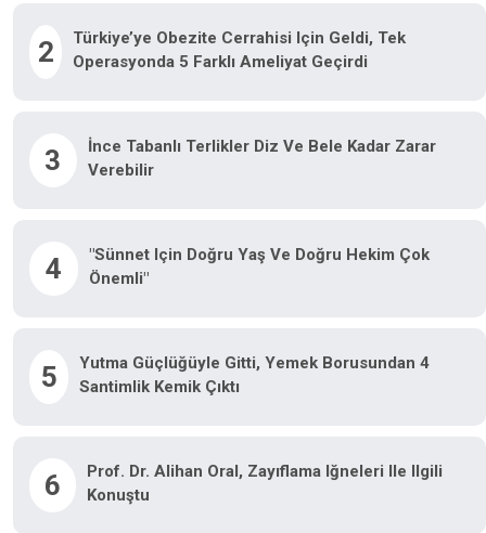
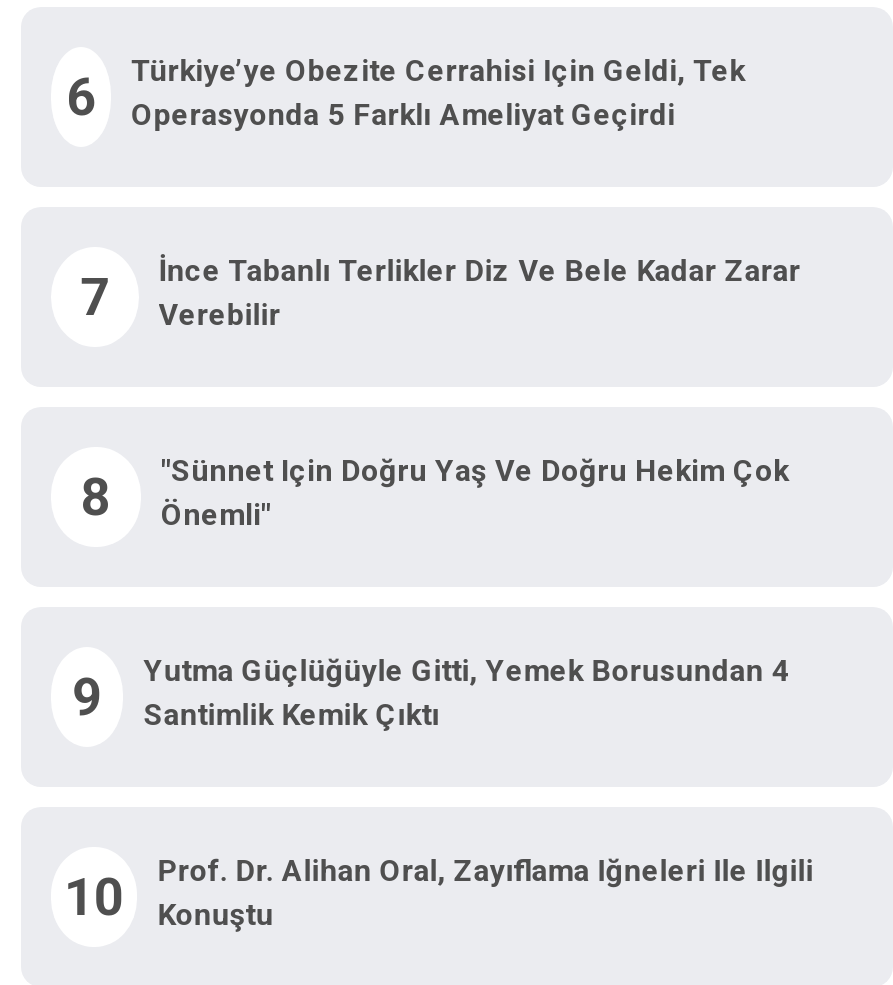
- 2 Türkiye’ye Obezite Cerrahisi Için Geldi, Tek Operasyonda 5 Farklı Ameliyat Geçirdi
+ 6 Türkiye’ye Obezite Cerrahisi Için Geldi, Tek Operasyonda 5 Farklı Ameliyat Geçirdi

- 3 İnce Tabanlı Terlikler Diz Ve Bele Kadar Zarar Verebilir
+ 7 İnce Tabanlı Terlikler Diz Ve Bele Kadar Zarar Verebilir

- 4 "Sünnet Için Doğru Yaş Ve Doğru Hekim Çok Önemli"
+ 8 "Sünnet Için Doğru Yaş Ve Doğru Hekim Çok Önemli"

- 5 Yutma Güçlüğüyle Gitti, Yemek Borusundan 4 Santimlik Kemik Çıktı
+ 9 Yutma Güçlüğüyle Gitti, Yemek Borusundan 4 Santimlik Kemik Çıktı

- 6 Prof. Dr. Alihan Oral, Zayıflama Iğneleri Ile Ilgili Konuştu
+ 10 Prof. Dr. Alihan Oral, Zayıflama Iğneleri Ile Ilgili Konuştu
